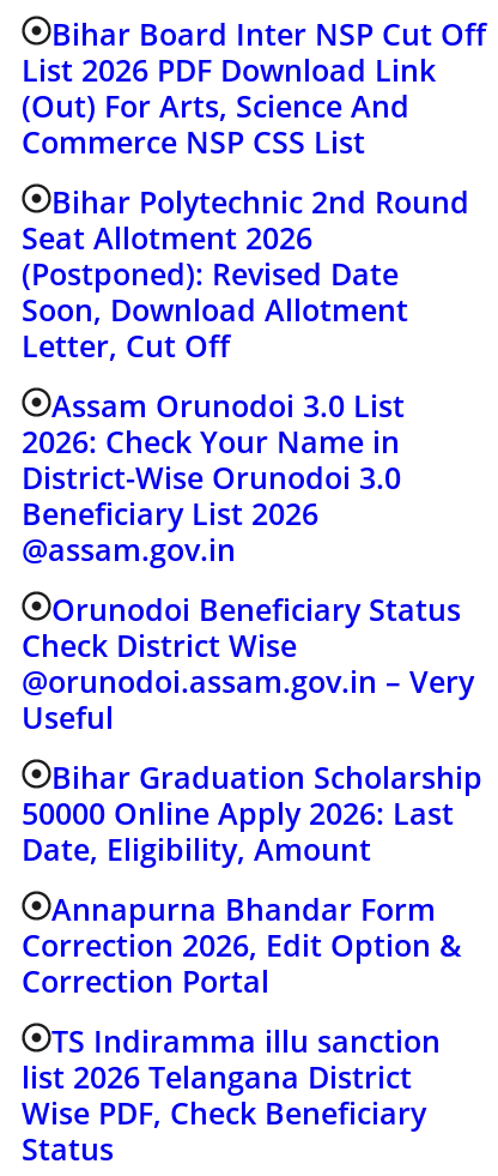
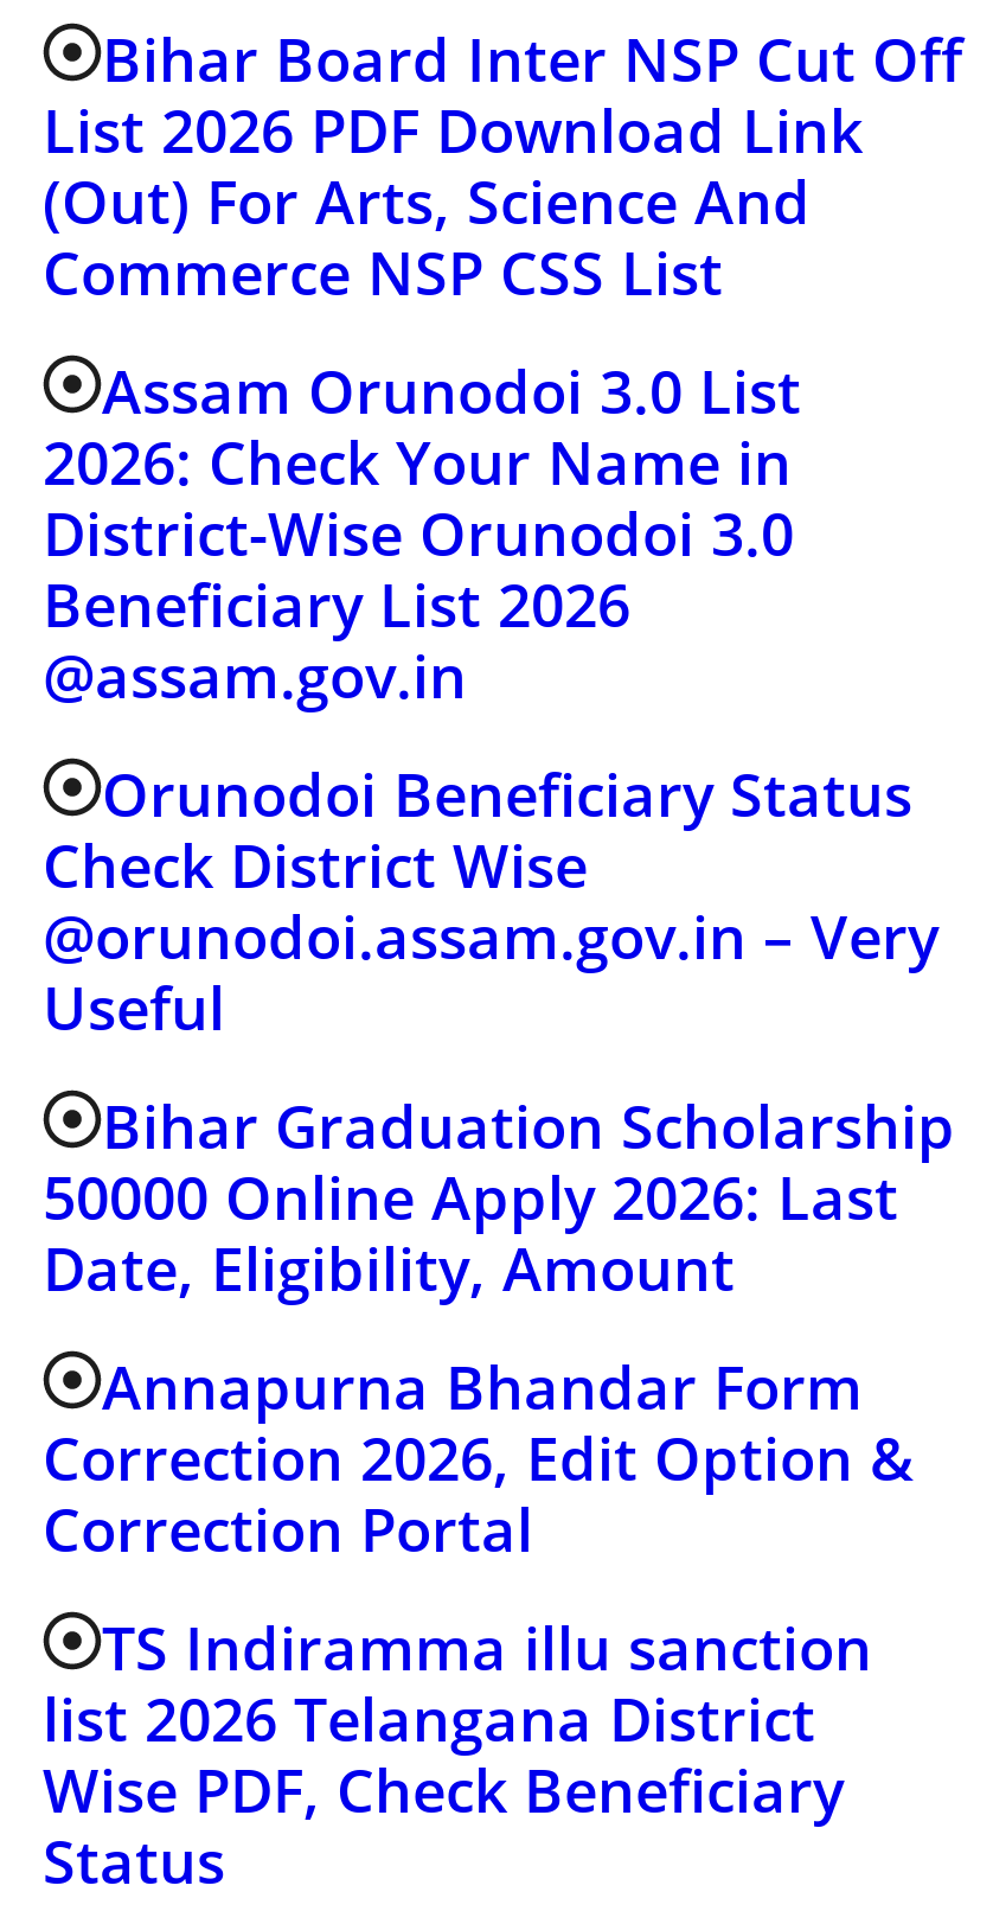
- Bihar Polytechnic 2nd Round
- Seat Allotment 2026
- (Postponed): Revised Date
- Soon, Download Allotment
- Letter, Cut Off
